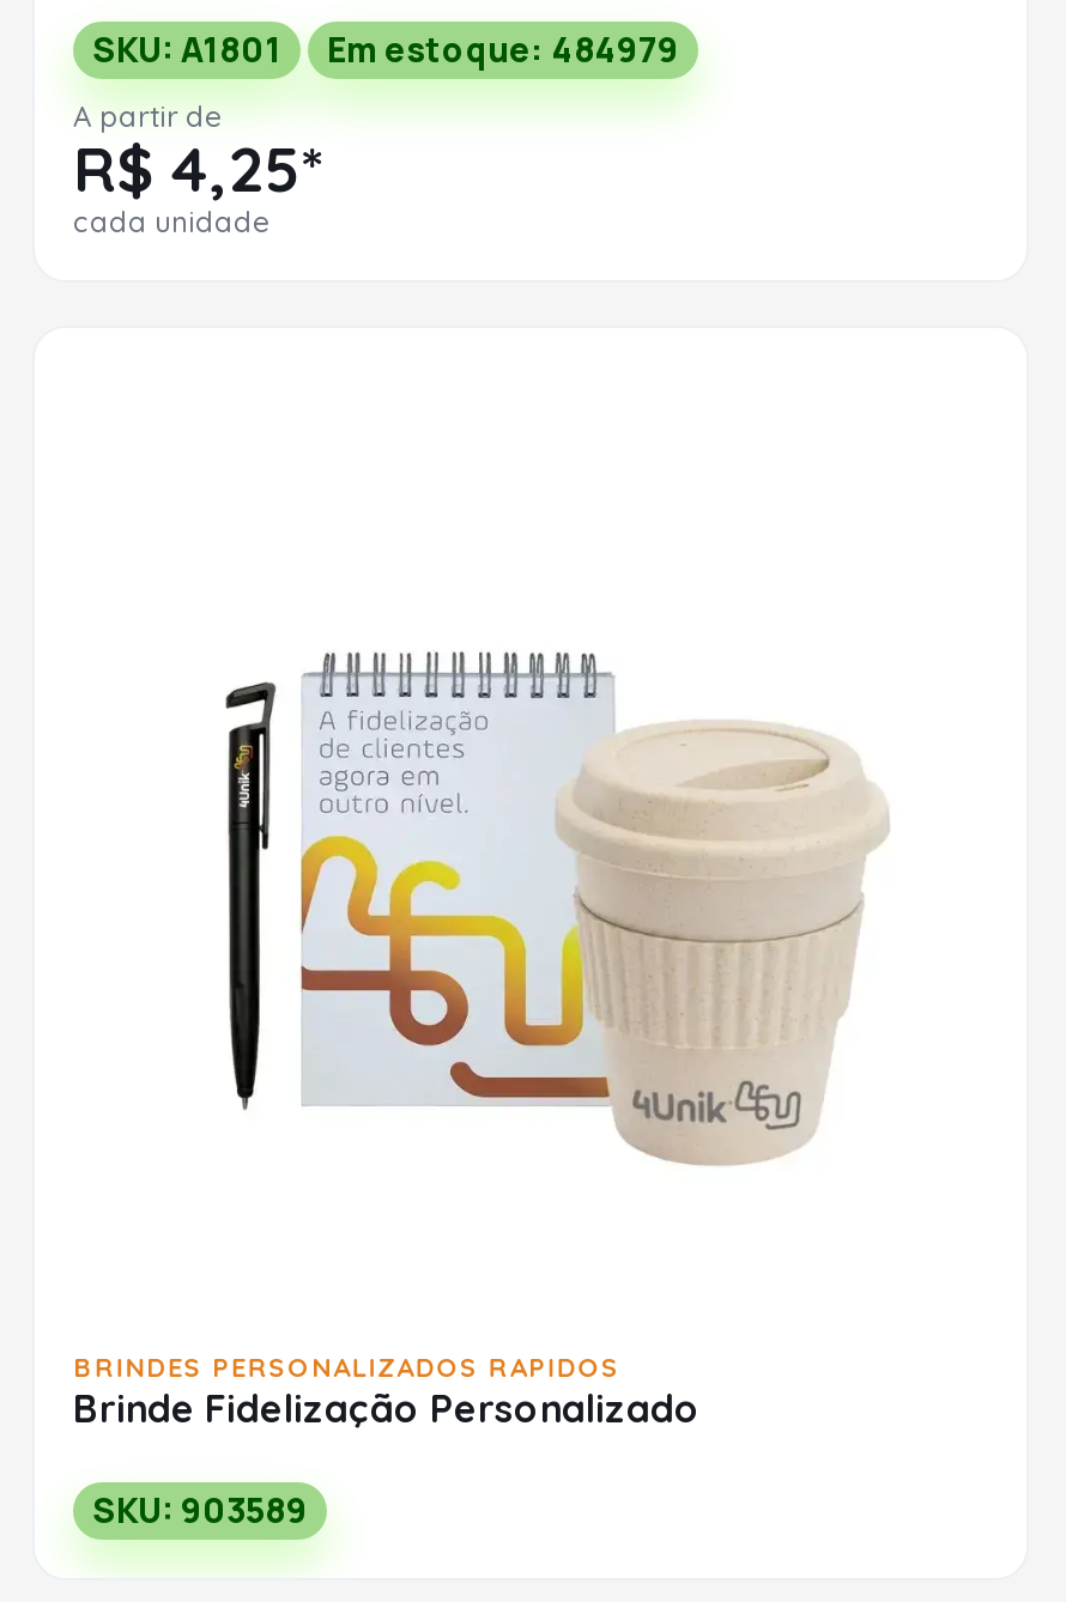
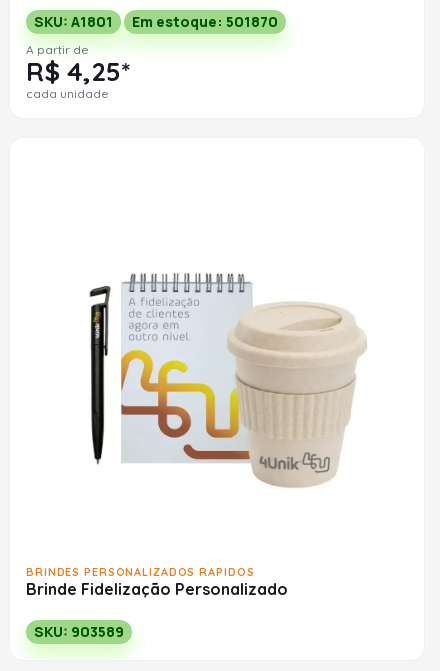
- SKU: A1801 Em estoque: 484979
+ SKU: A1801 Em estoque: 501870
